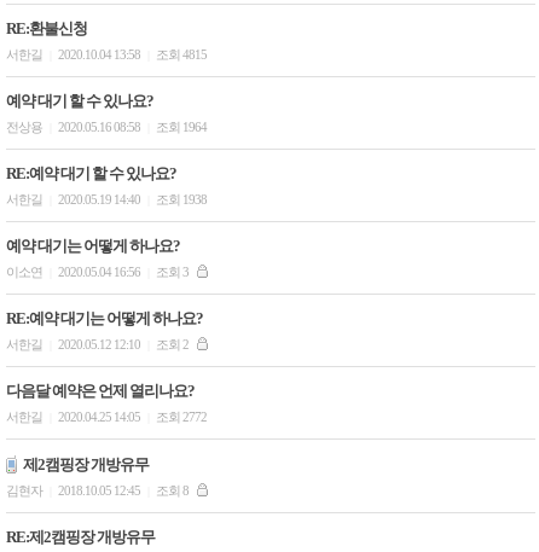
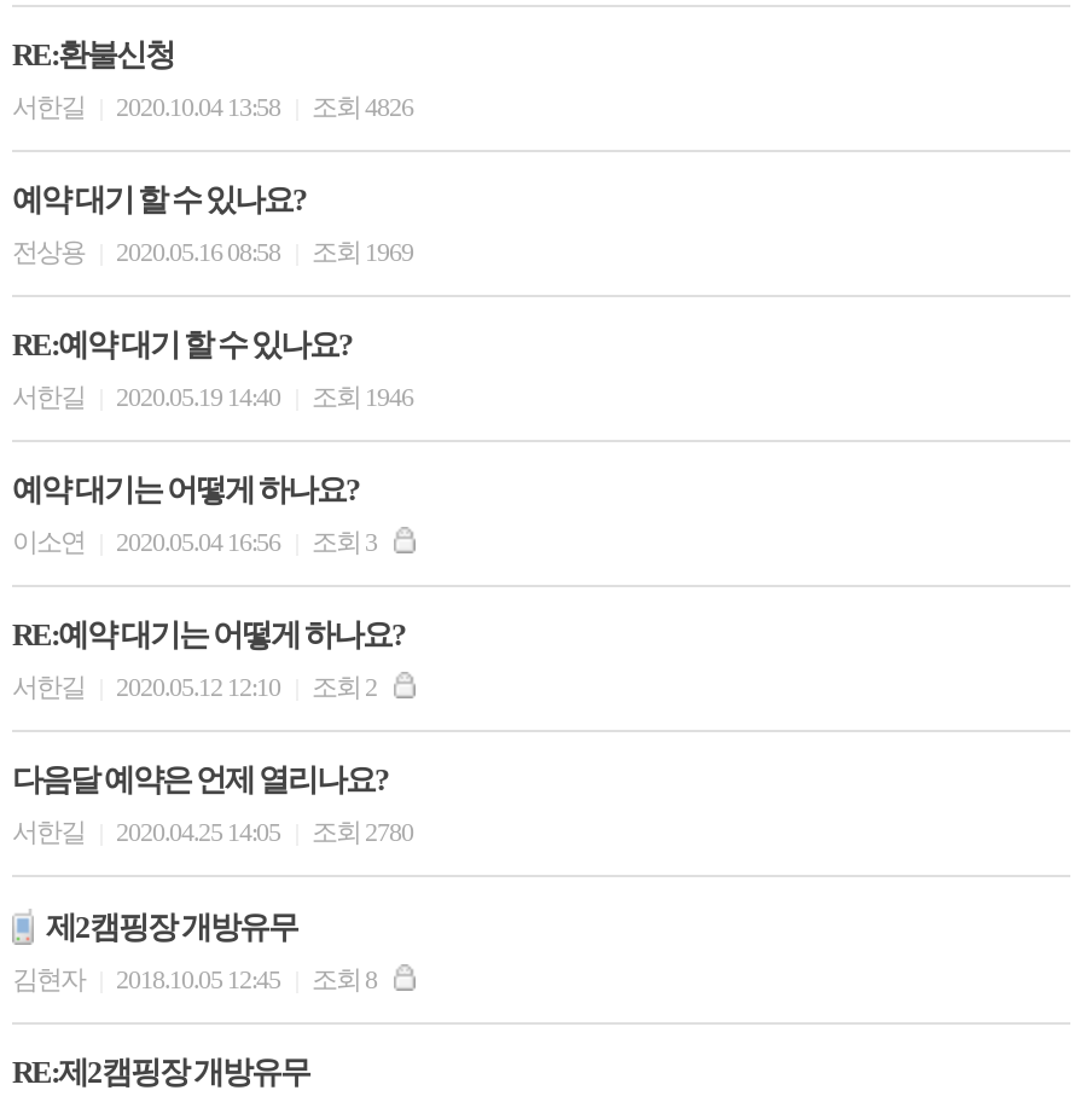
- 서한길 2020.10.04 13:58 조회 4815
+ 서한길 2020.10.04 13:58 조회 4826

- 전상용 2020.05.16 08:58 조회 1964
+ 전상용 2020.05.16 08:58 조회 1969

- 서한길 2020.05.19 14:40 조회 1938
+ 서한길 2020.05.19 14:40 조회 1946

- 서한길 2020.04.25 14:05 조회 2772
+ 서한길 2020.04.25 14:05 조회 2780
